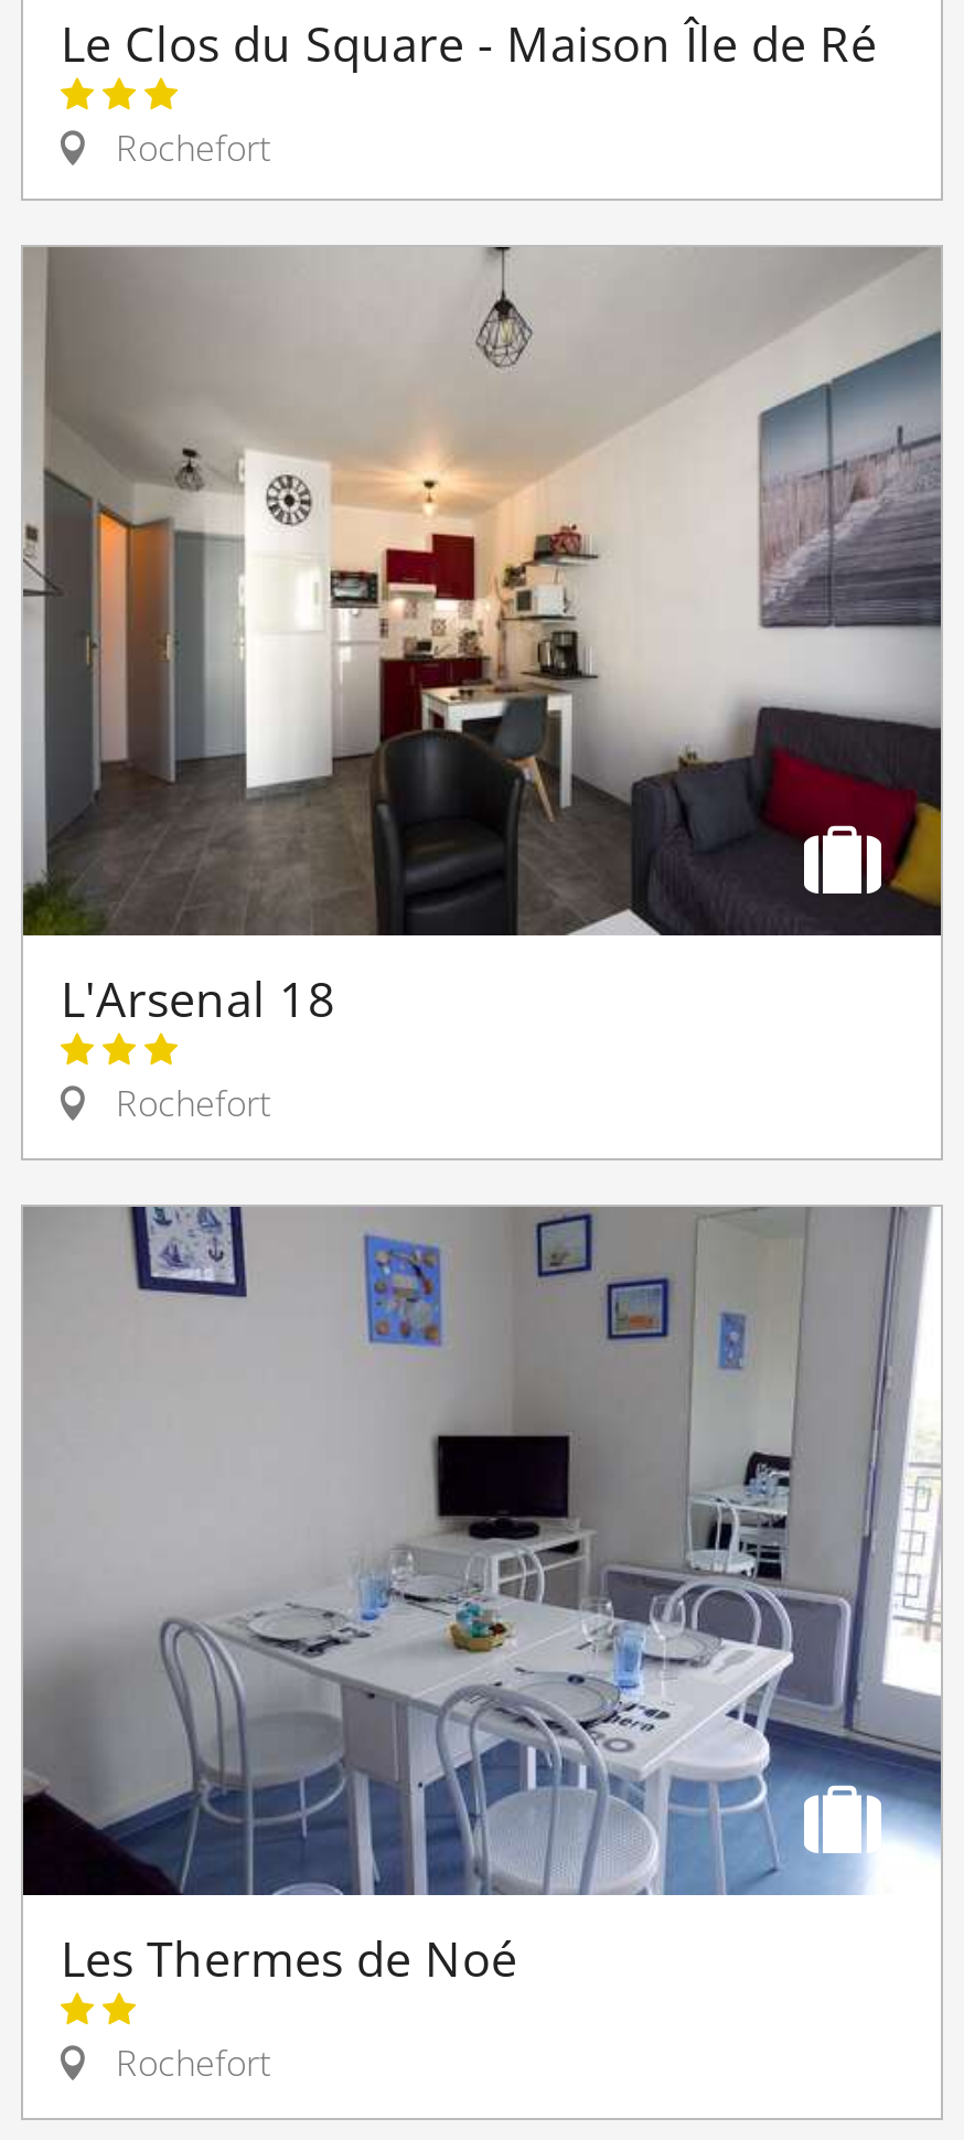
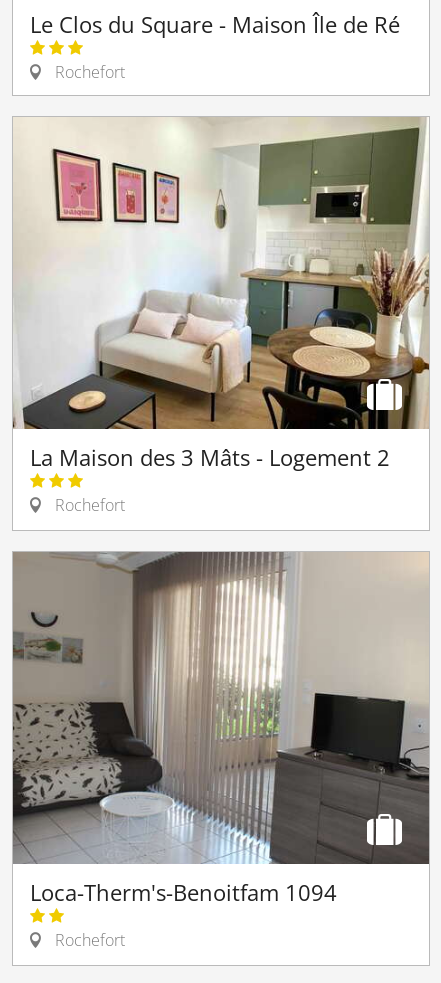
- [image]
- L'Arsenal 18
+ [image]
+ La Maison des 3 Mâts - Logement 2

- [image]
- Les Thermes de Noé
+ [image]
+ Loca-Therm's-Benoitfam 1094
